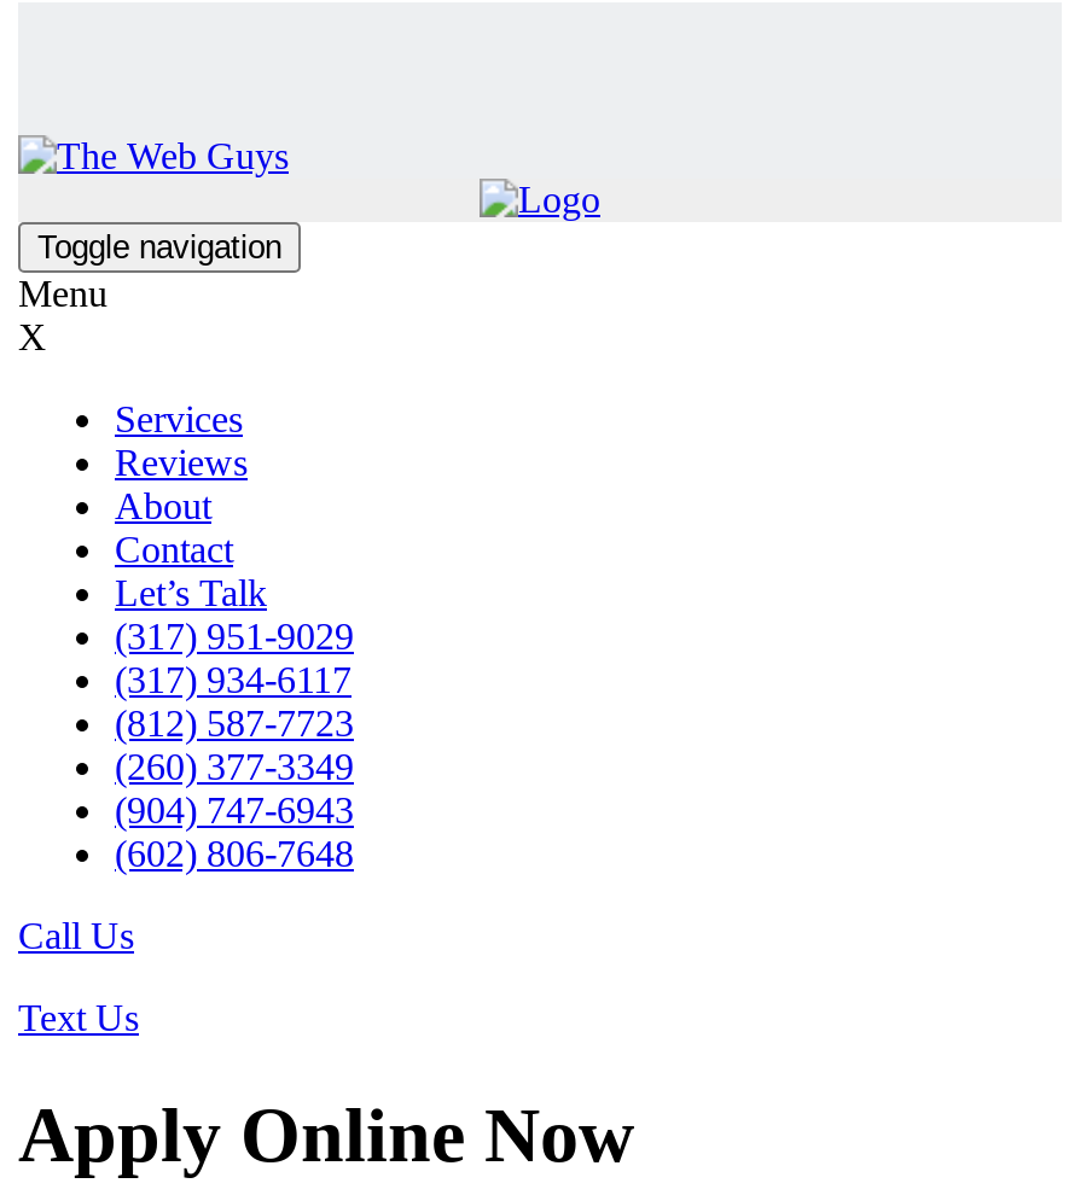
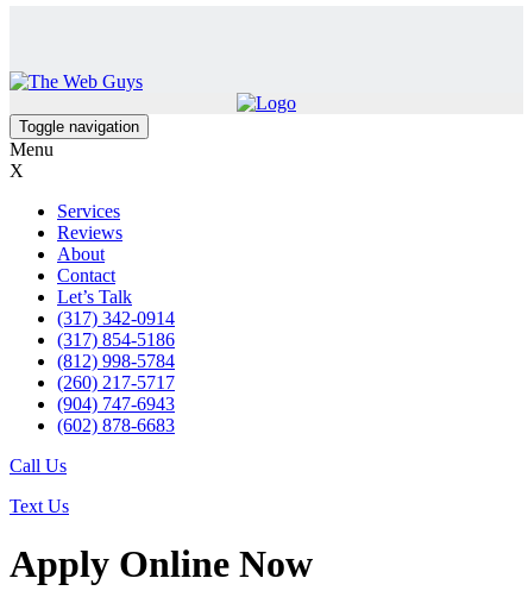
- (317) 951-9029
+ (317) 342-0914

- (317) 934-6117
+ (317) 854-5186

- (812) 587-7723
+ (812) 998-5784

- (260) 377-3349
+ (260) 217-5717

- (602) 806-7648
+ (602) 878-6683
